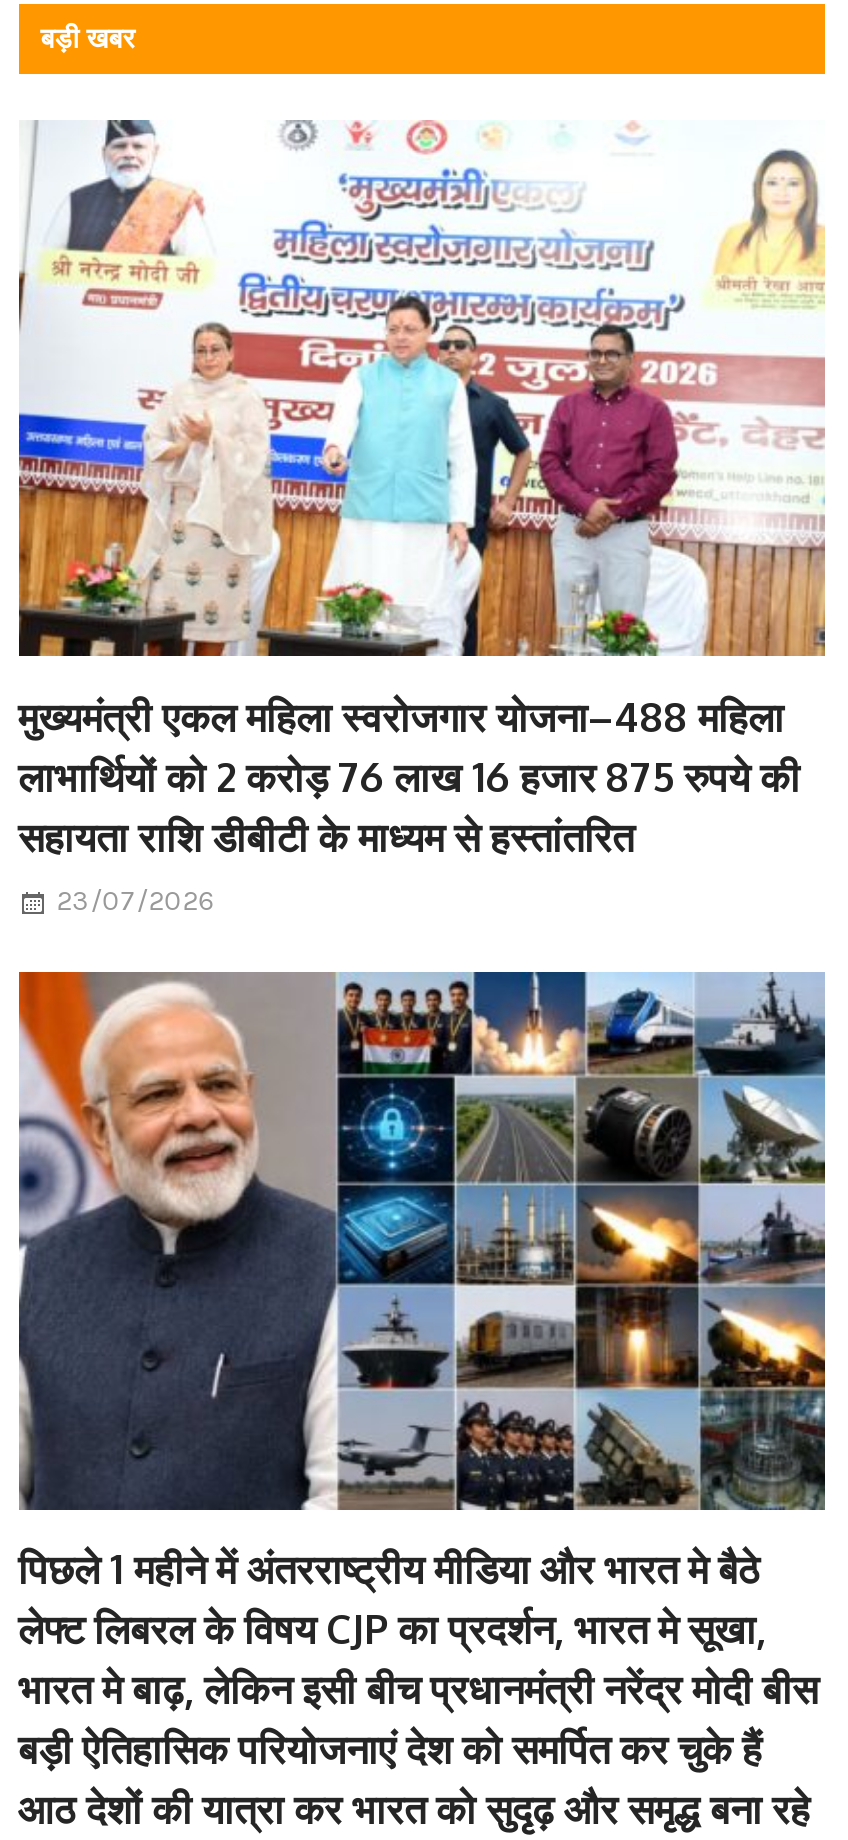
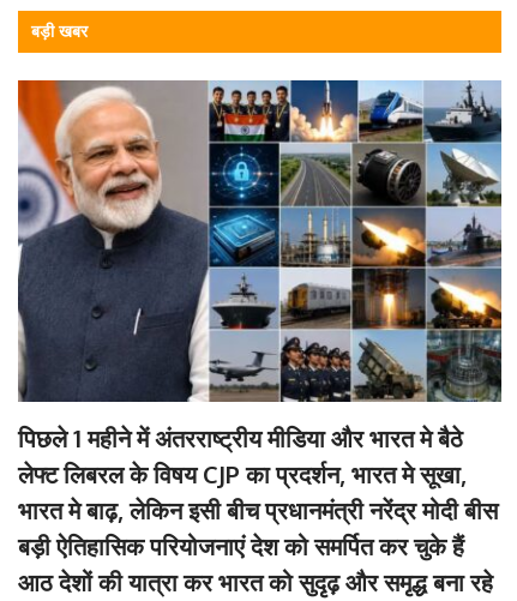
- [image]
- मुख्यमंत्री एकल महिला स्वरोजगार योजना–488 महिला
- लाभार्थियों को 2 करोड़ 76 लाख 16 हजार 875 रुपये की
- सहायता राशि डीबीटी के माध्यम से हस्तांतरित
- 23/07/2026
